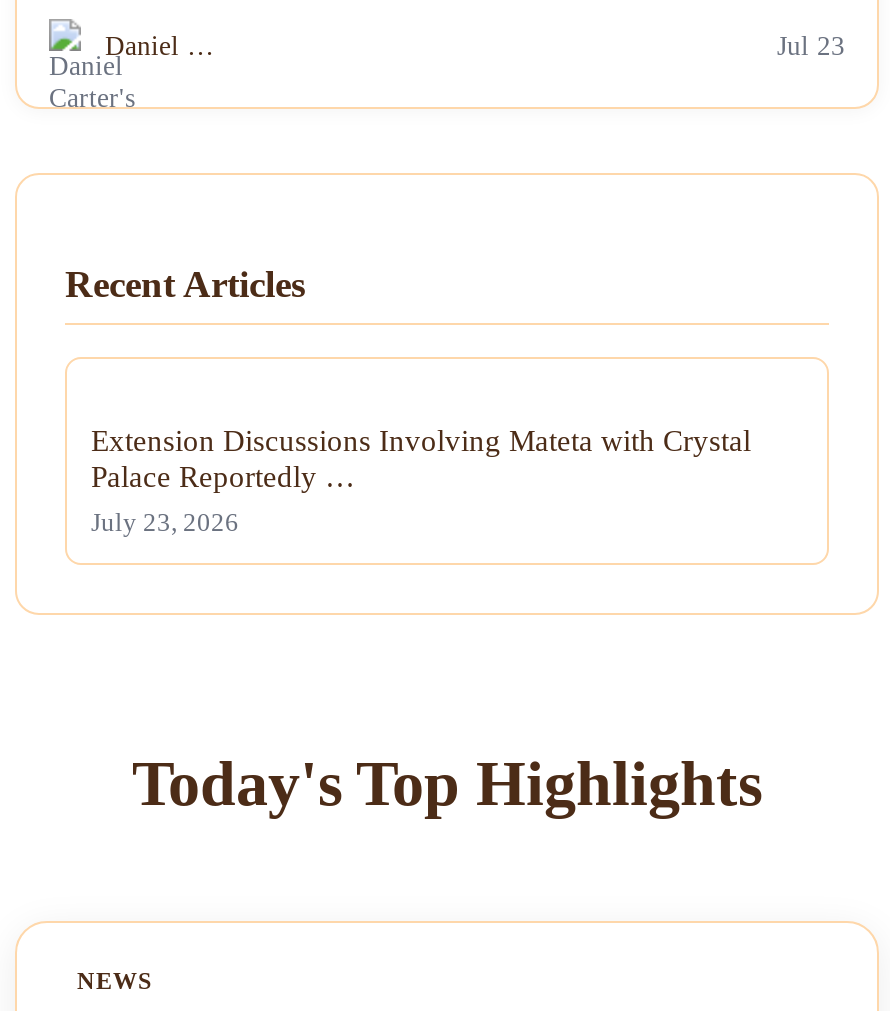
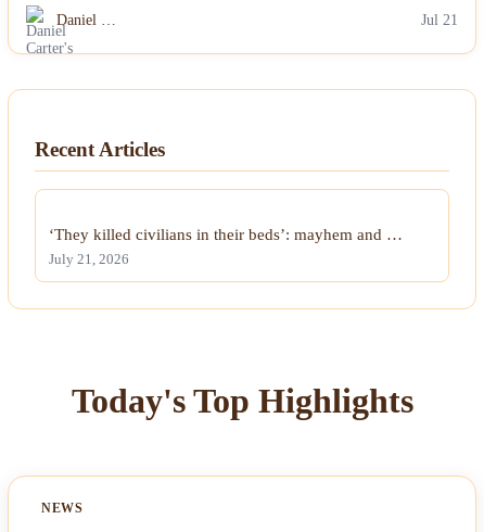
- Jul 23
+ Jul 21

- Extension Discussions Involving Mateta with Crystal
- Palace Reportedly …
+ ‘They killed civilians in their beds’: mayhem and …

- July 23, 2026
+ July 21, 2026
